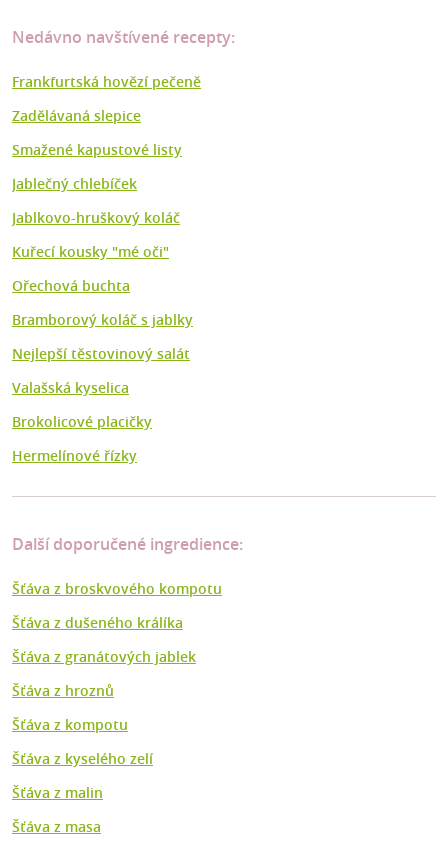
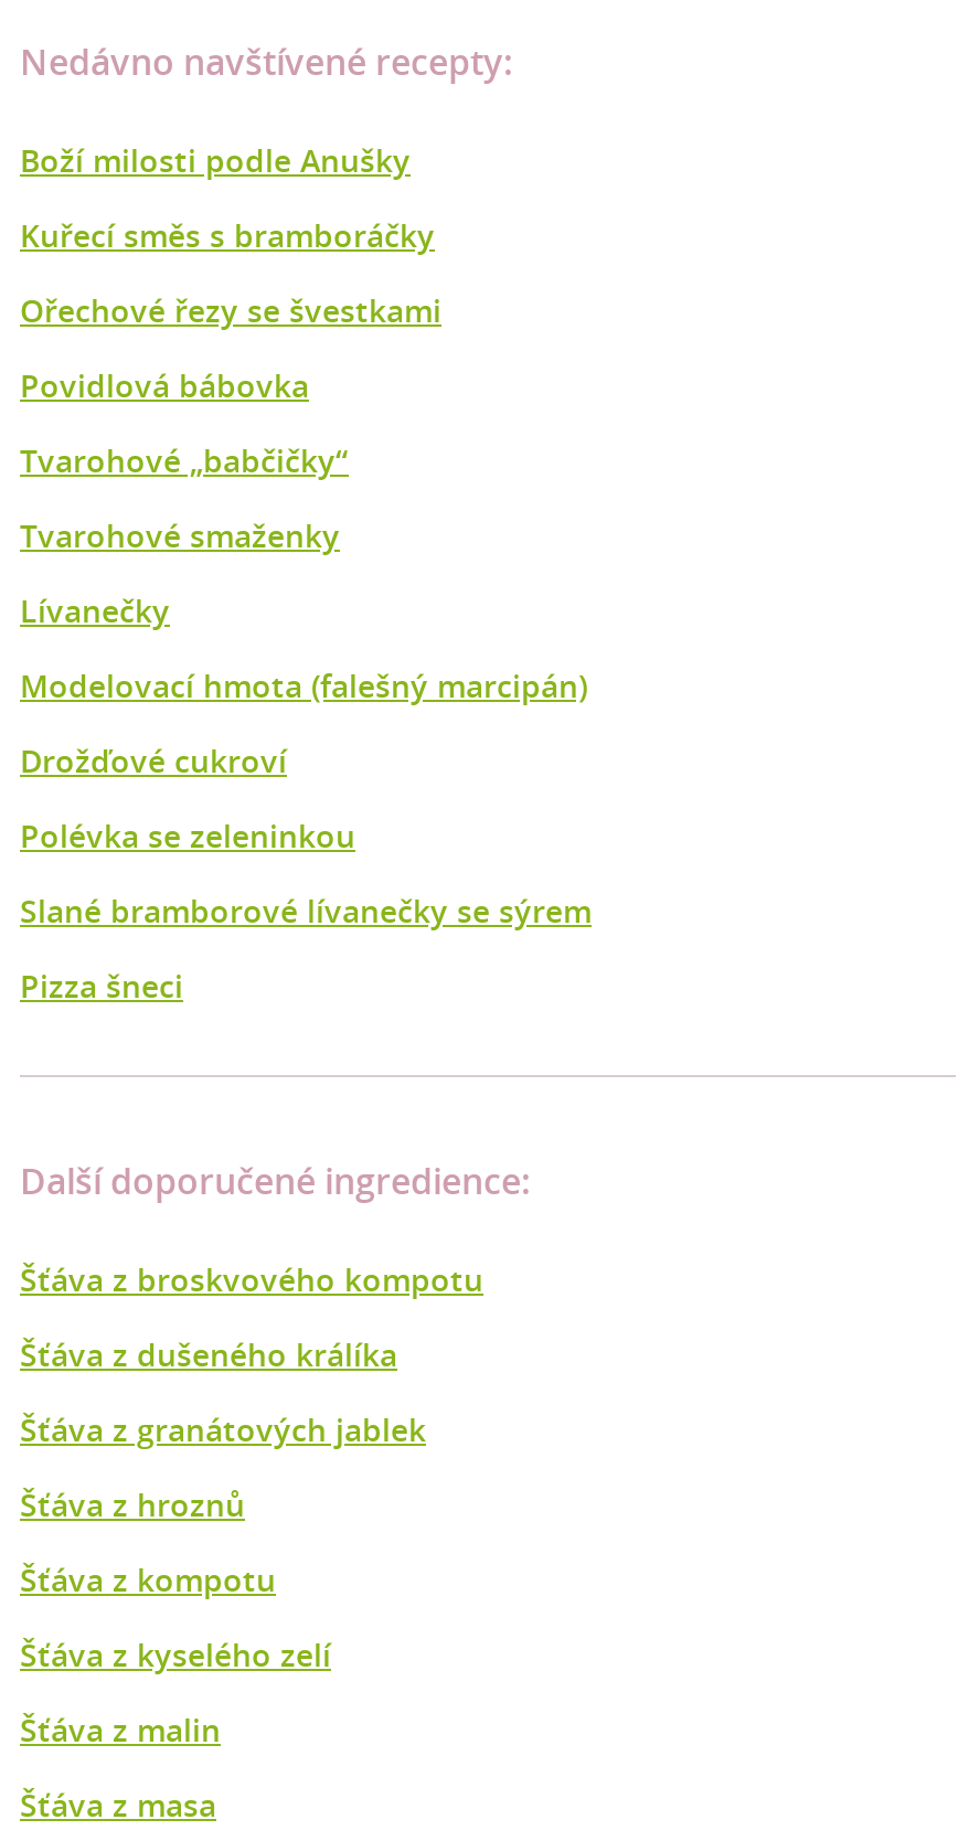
- Frankfurtská hovězí pečeně
+ Boží milosti podle Anušky

- Zadělávaná slepice
+ Kuřecí směs s bramboráčky

- Smažené kapustové listy
+ Ořechové řezy se švestkami

- Jablečný chlebíček
+ Povidlová bábovka

- Jablkovo-hruškový koláč
+ Tvarohové „babčičky“

- Kuřecí kousky "mé oči"
+ Tvarohové smaženky

- Ořechová buchta
+ Lívanečky

- Bramborový koláč s jablky
+ Modelovací hmota (falešný marcipán)

- Nejlepší těstovinový salát
+ Drožďové cukroví

- Valašská kyselica
+ Polévka se zeleninkou

- Brokolicové placičky
+ Slané bramborové lívanečky se sýrem

- Hermelínové řízky
+ Pizza šneci
